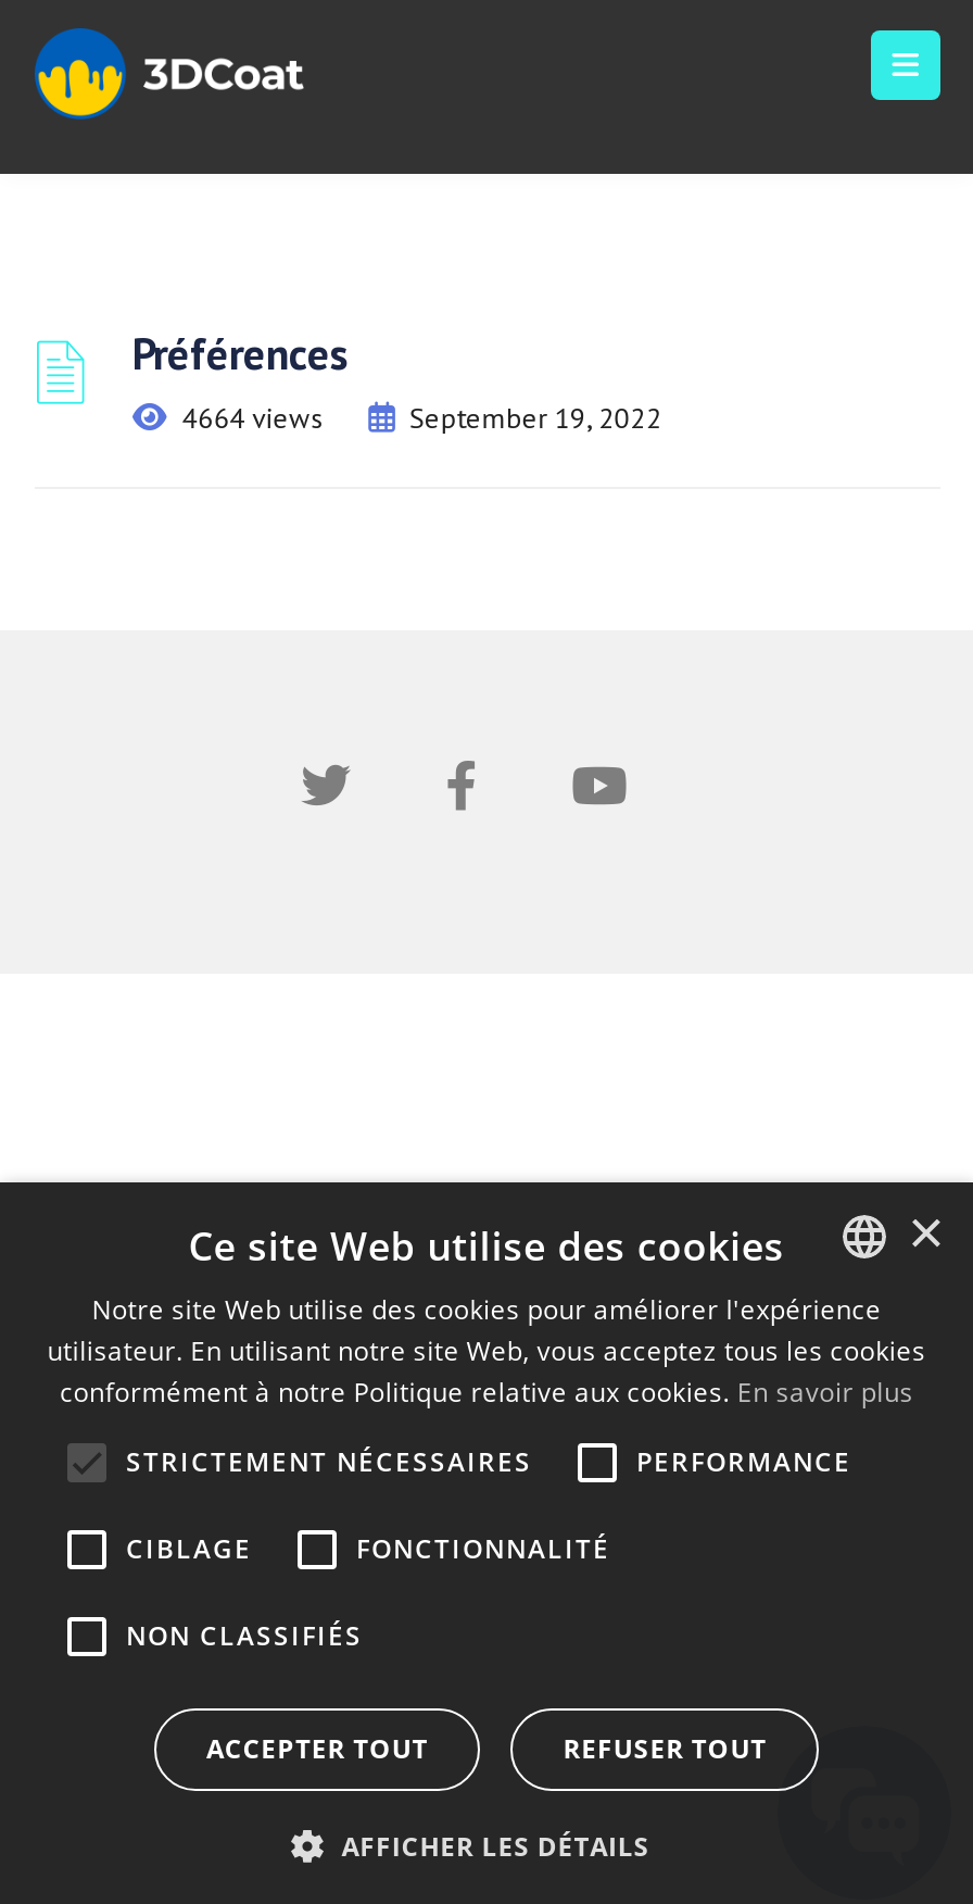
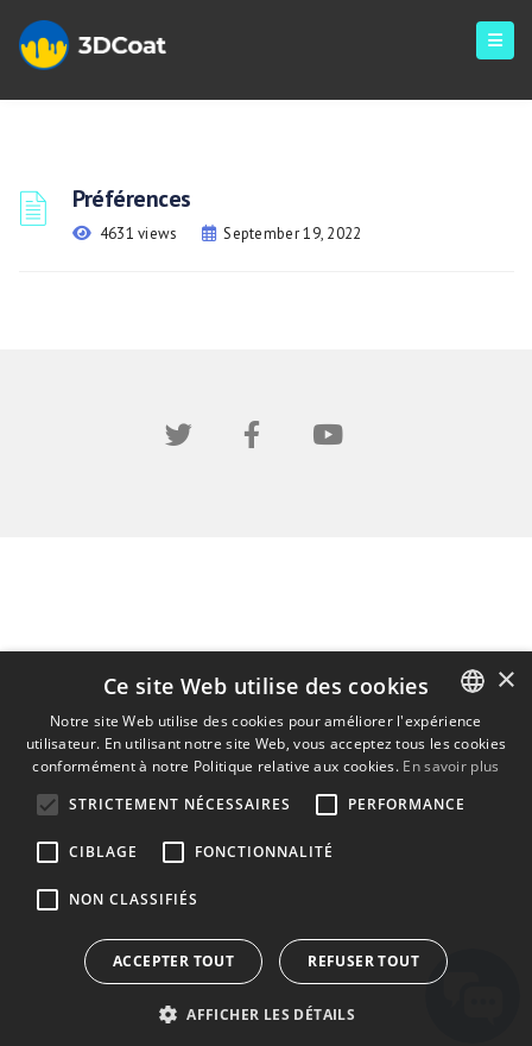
- 4664 views
+ 4631 views
